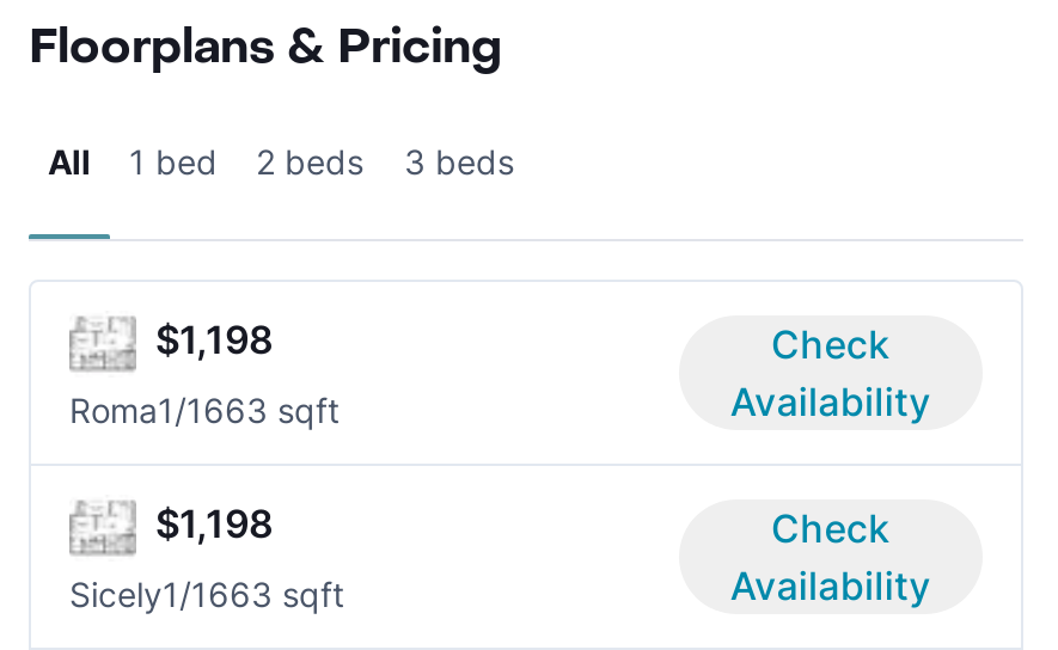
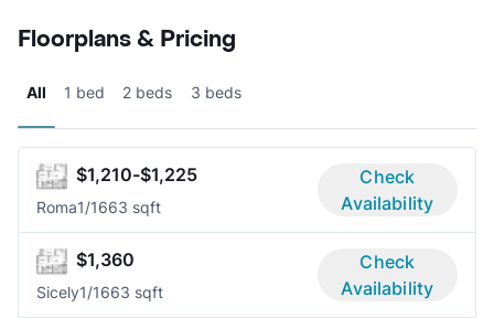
- $1,198
+ $1,210-$1,225

- $1,198
+ $1,360
